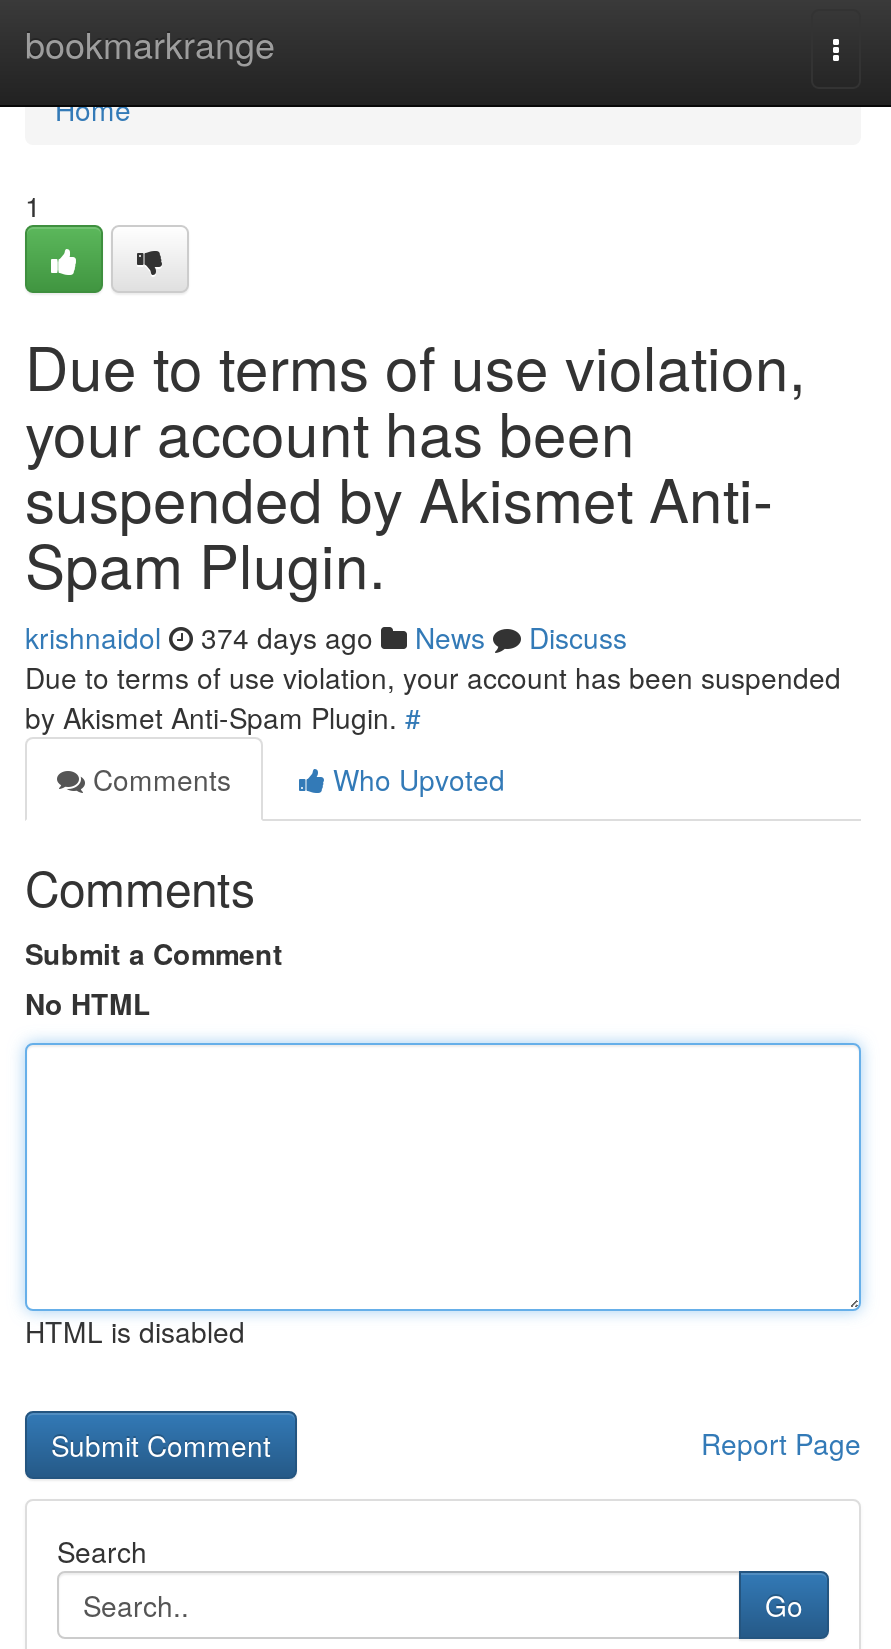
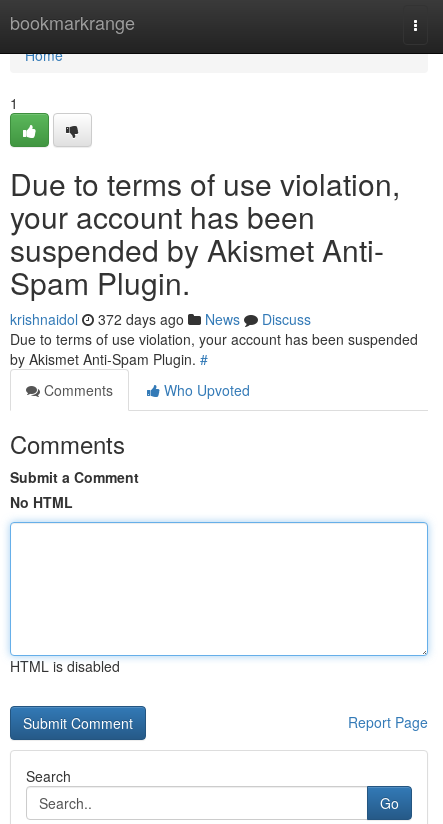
- krishnaidol 374 days ago News Discuss
+ krishnaidol 372 days ago News Discuss
